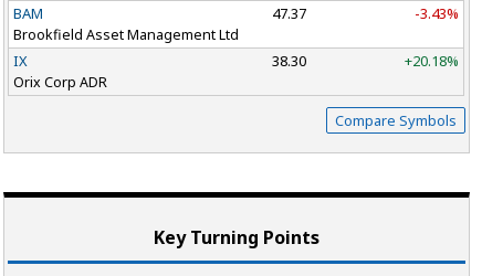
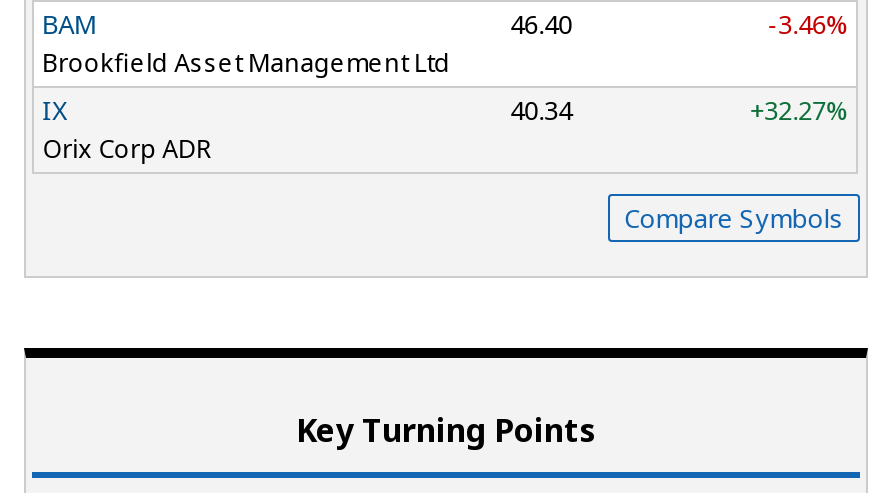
- 47.37
+ 46.40

- -3.43%
+ -3.46%

- 38.30
+ 40.34

- +20.18%
+ +32.27%
